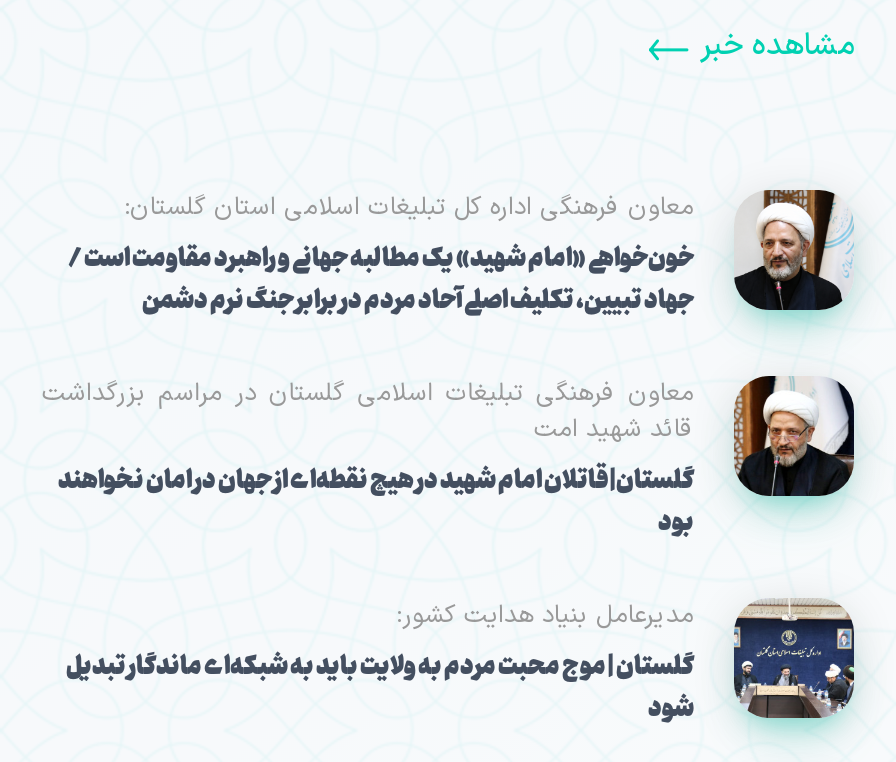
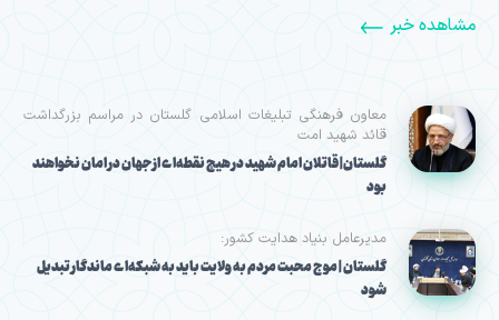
- [image]
- معاون فرهنگی اداره کل تبلیغات اسلامی استان گلستان:
- خون‌خواهی «امام شهید» یک مطالبه جهانی و راهبرد مقاومت است /
- جهاد تبیین، تکلیف اصلی آحاد مردم در برابر جنگ نرم دشمن
